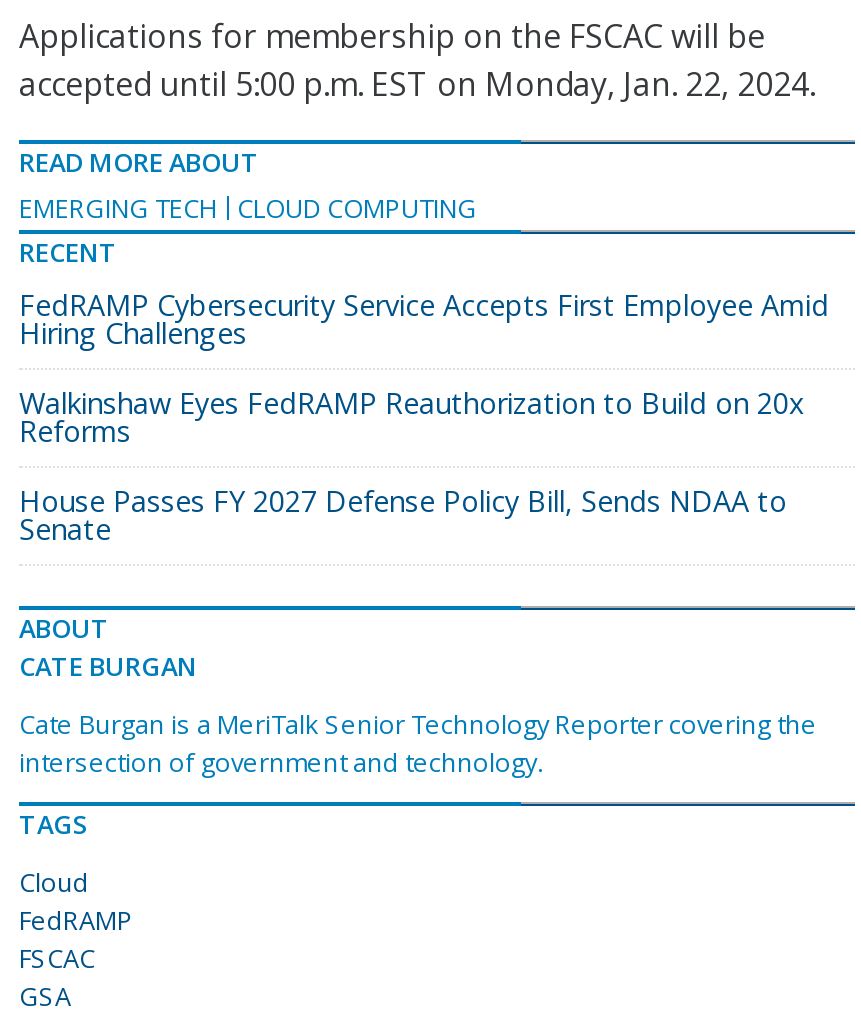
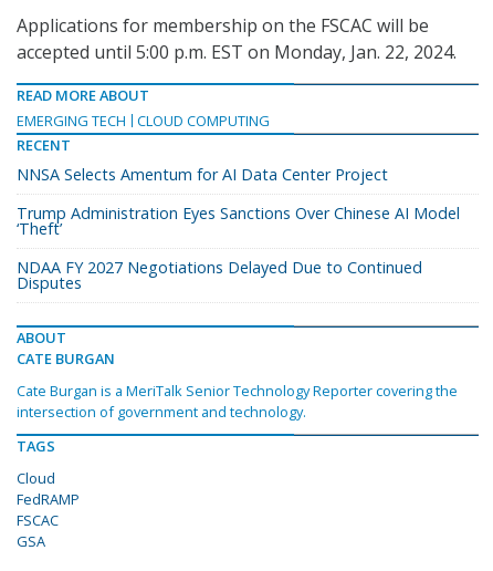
- FedRAMP Cybersecurity Service Accepts First Employee Amid
- Hiring Challenges
+ NNSA Selects Amentum for AI Data Center Project

- Walkinshaw Eyes FedRAMP Reauthorization to Build on 20x
- Reforms
+ Trump Administration Eyes Sanctions Over Chinese AI Model
+ ‘Theft’

- House Passes FY 2027 Defense Policy Bill, Sends NDAA to
- Senate
+ NDAA FY 2027 Negotiations Delayed Due to Continued
+ Disputes
